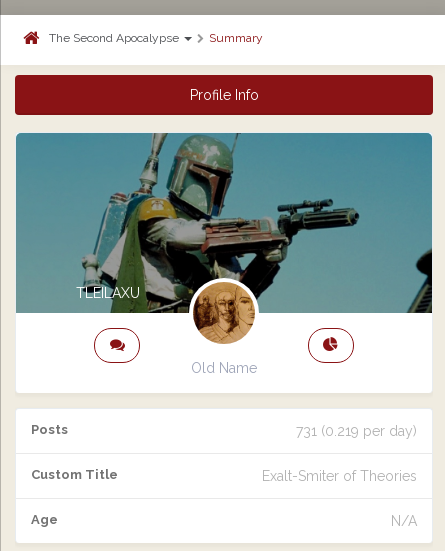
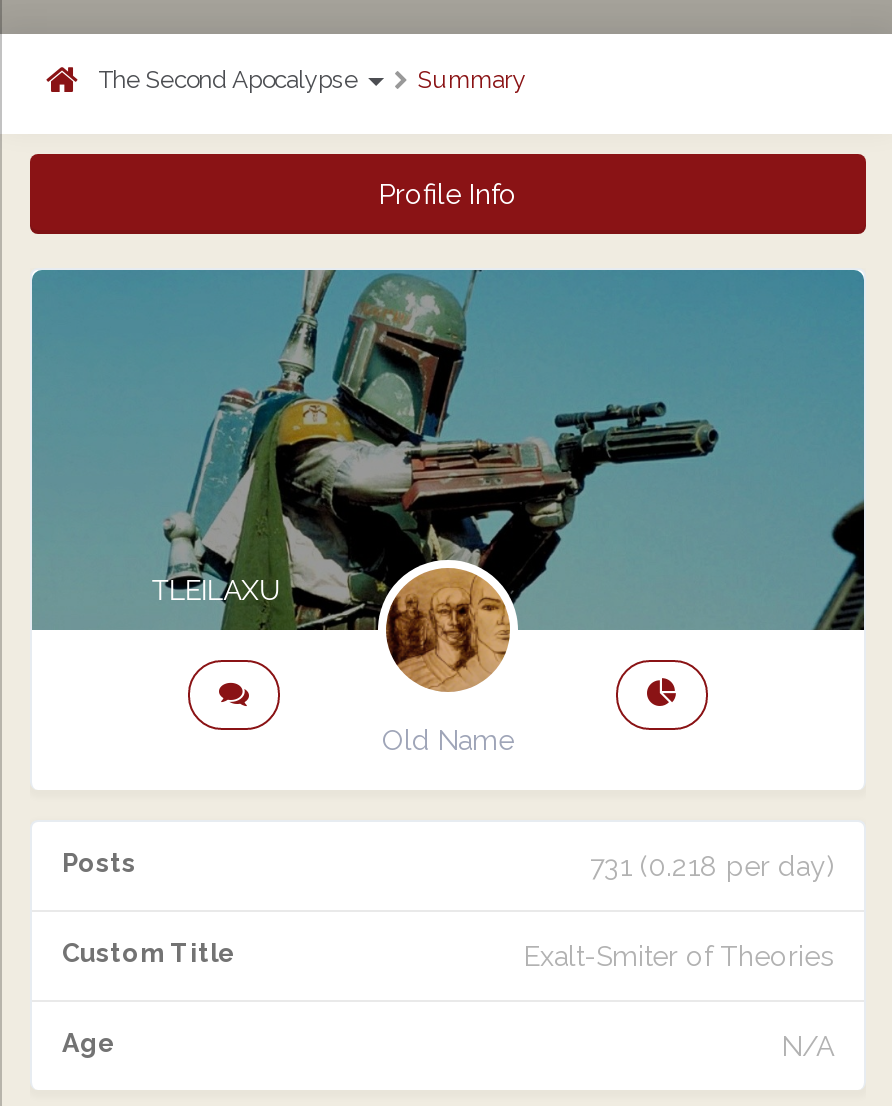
- 731 (0.219 per day)
+ 731 (0.218 per day)
